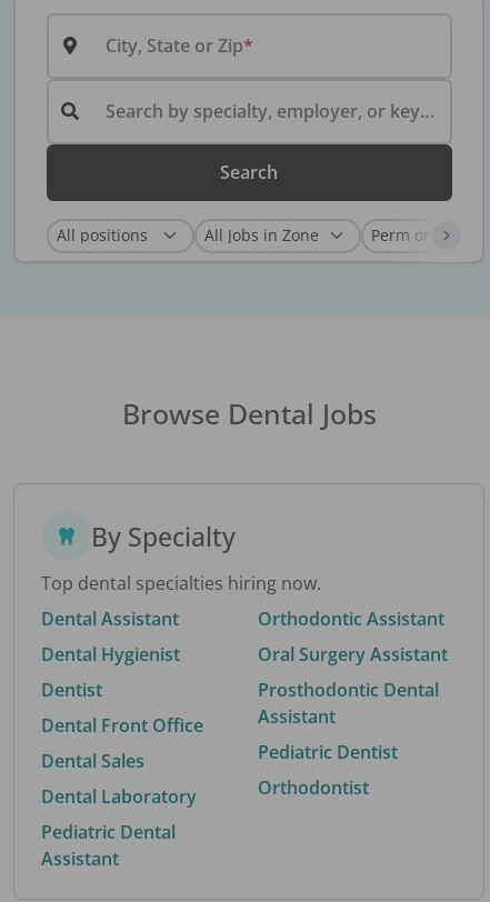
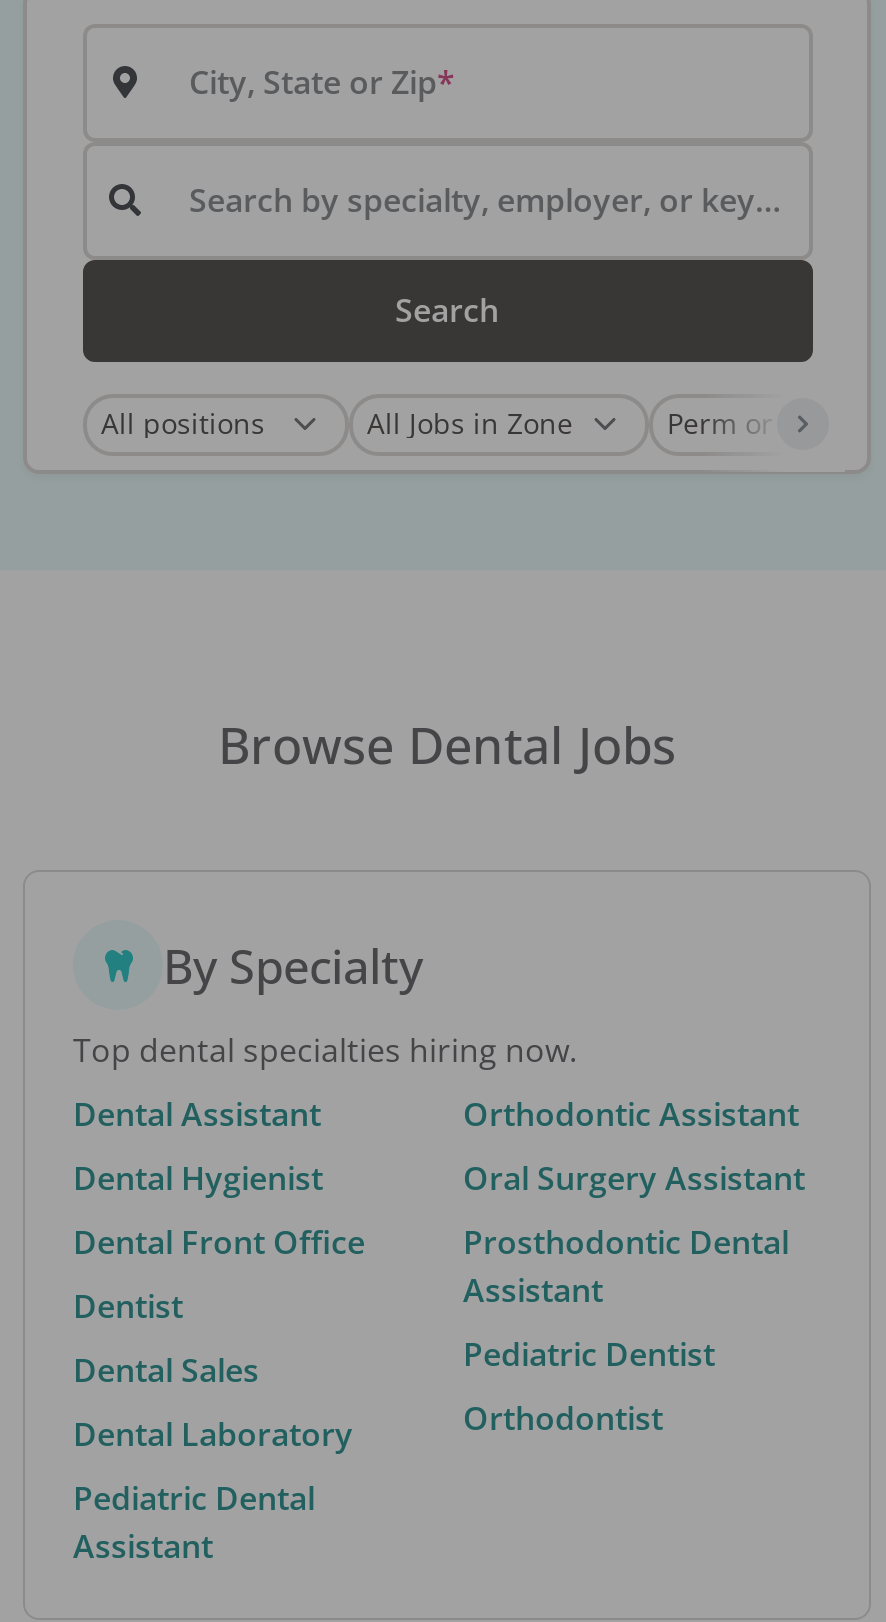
moved down: Dentist

moved up: Dental Front Office
